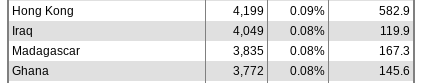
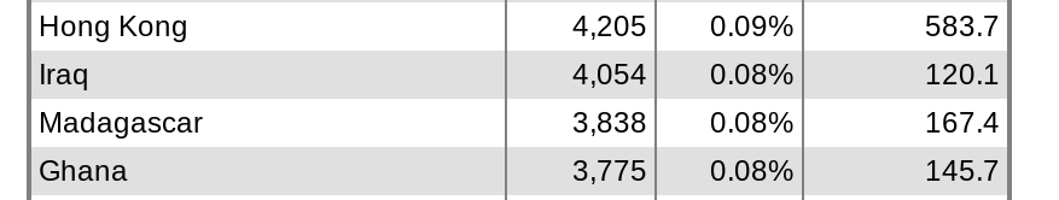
- 4,199 0.09%
+ 4,205 0.09%

- 582.9
+ 583.7

- 4,049 0.08%
+ 4,054 0.08%

- 119.9
+ 120.1

- 3,835 0.08%
+ 3,838 0.08%

- 167.3
+ 167.4

- 3,772 0.08%
+ 3,775 0.08%

- 145.6
+ 145.7
